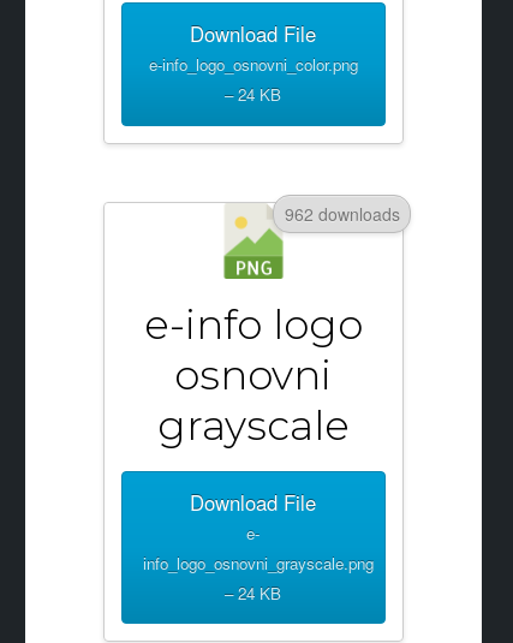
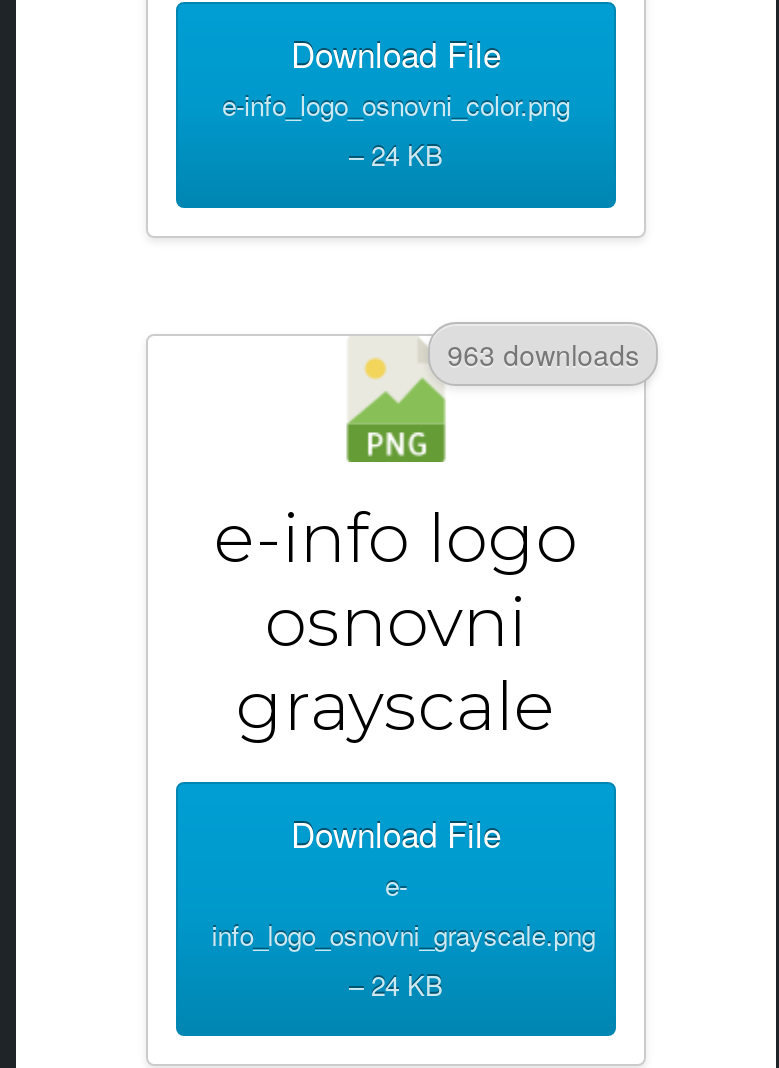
- 962 downloads
+ 963 downloads
